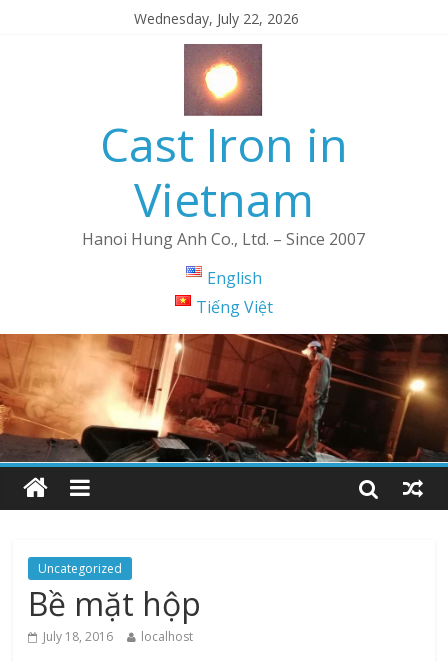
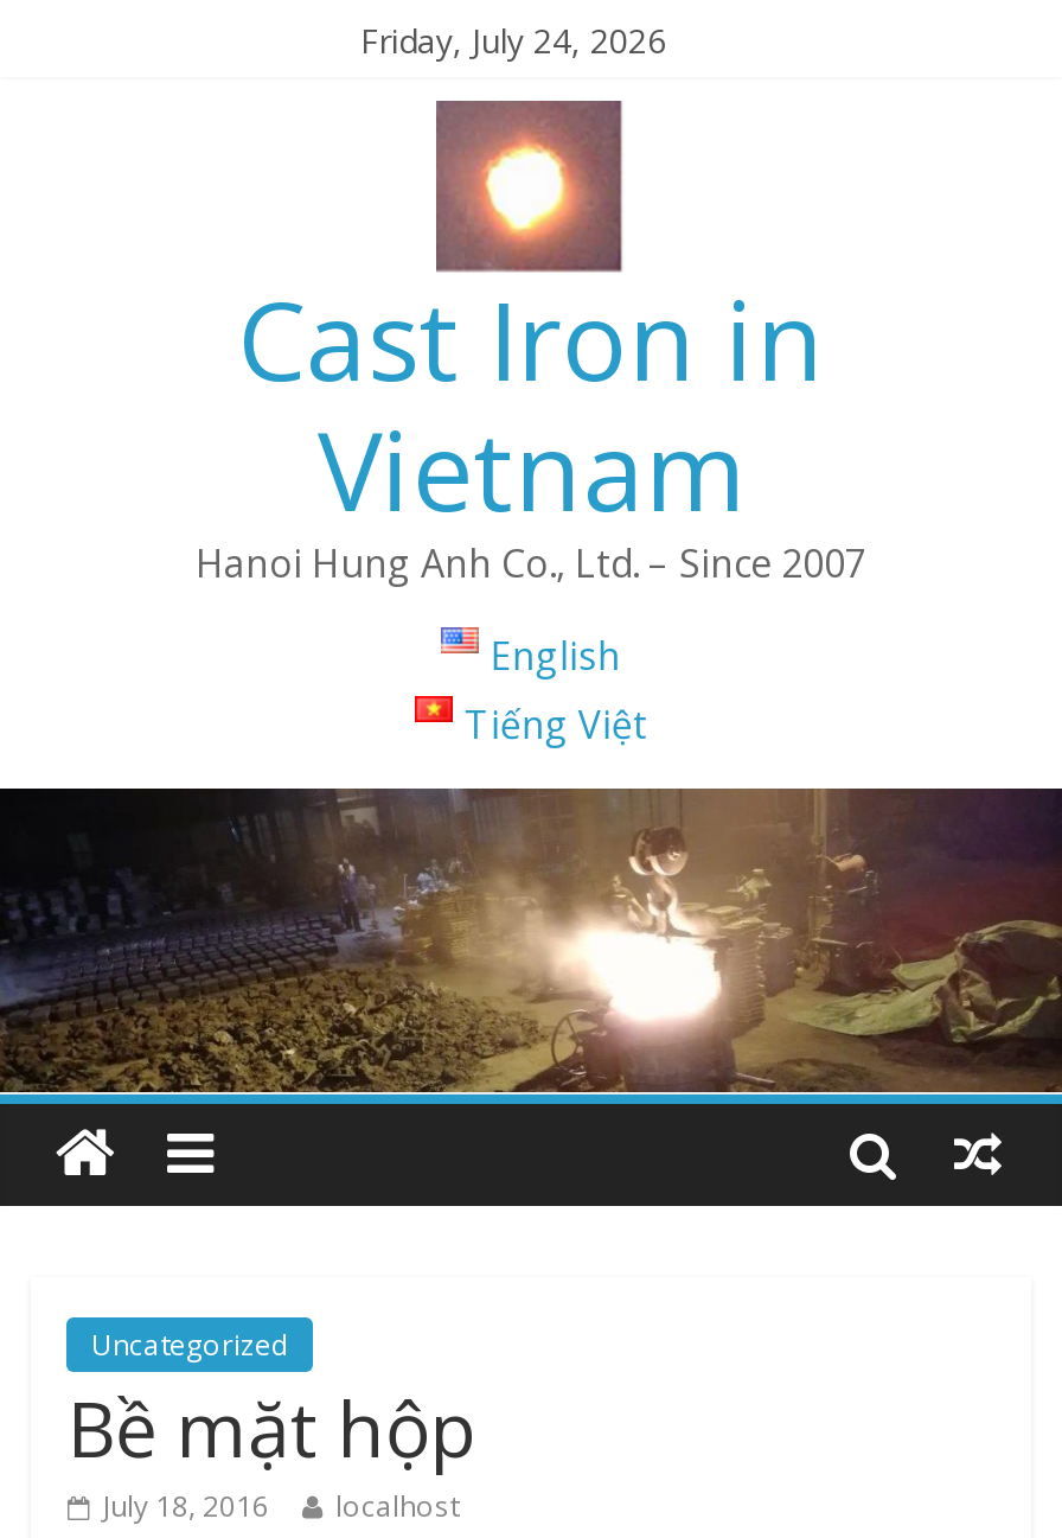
- Wednesday, July 22, 2026
+ Friday, July 24, 2026

- [image]
+ [image]
